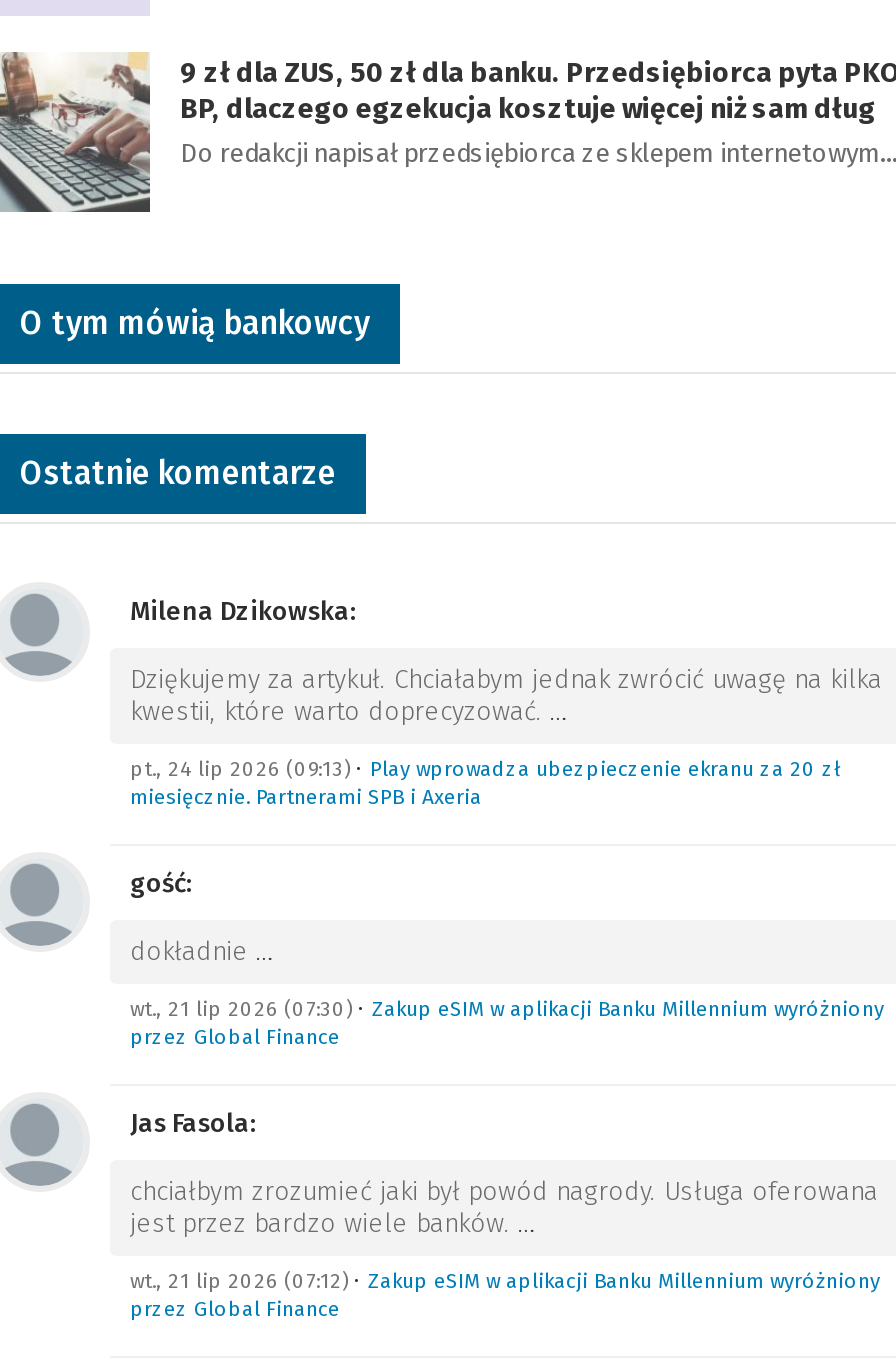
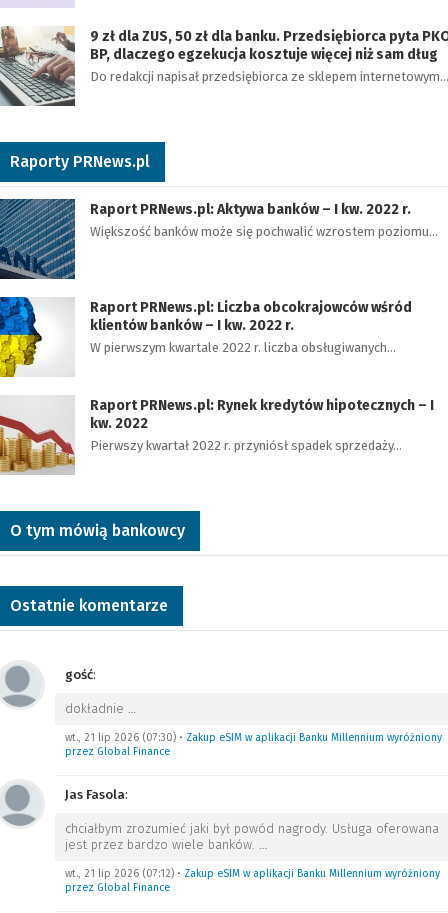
+ [image]
+ Raporty PRNews.pl
+ Raport PRNews.pl: Aktywa banków – I kw. 2022 r.
+ Większość banków może się pochwalić wzrostem poziomu…

+ [image]
+ Raport PRNews.pl: Liczba obcokrajowców wśród
+ klientów banków – I kw. 2022 r.
+ W pierwszym kwartale 2022 r. liczba obsługiwanych…
+ Raport PRNews.pl: Rynek kredytów hipotecznych – I
+ kw. 2022
+ Pierwszy kwartał 2022 r. przyniósł spadek sprzedaży…

+ [image]

moved down: O tym mówią bankowcy | Ostatnie komentarze

- Milena Dzikowska:
- Dziękujemy za artykuł. Chciałabym jednak zwrócić uwagę na kilka
- kwestii, które warto doprecyzować. …
- pt., 24 lip 2026 (09:13) • Play wprowadza ubezpieczenie ekranu za 20 zł
- miesięcznie. Partnerami SPB i Axeria
